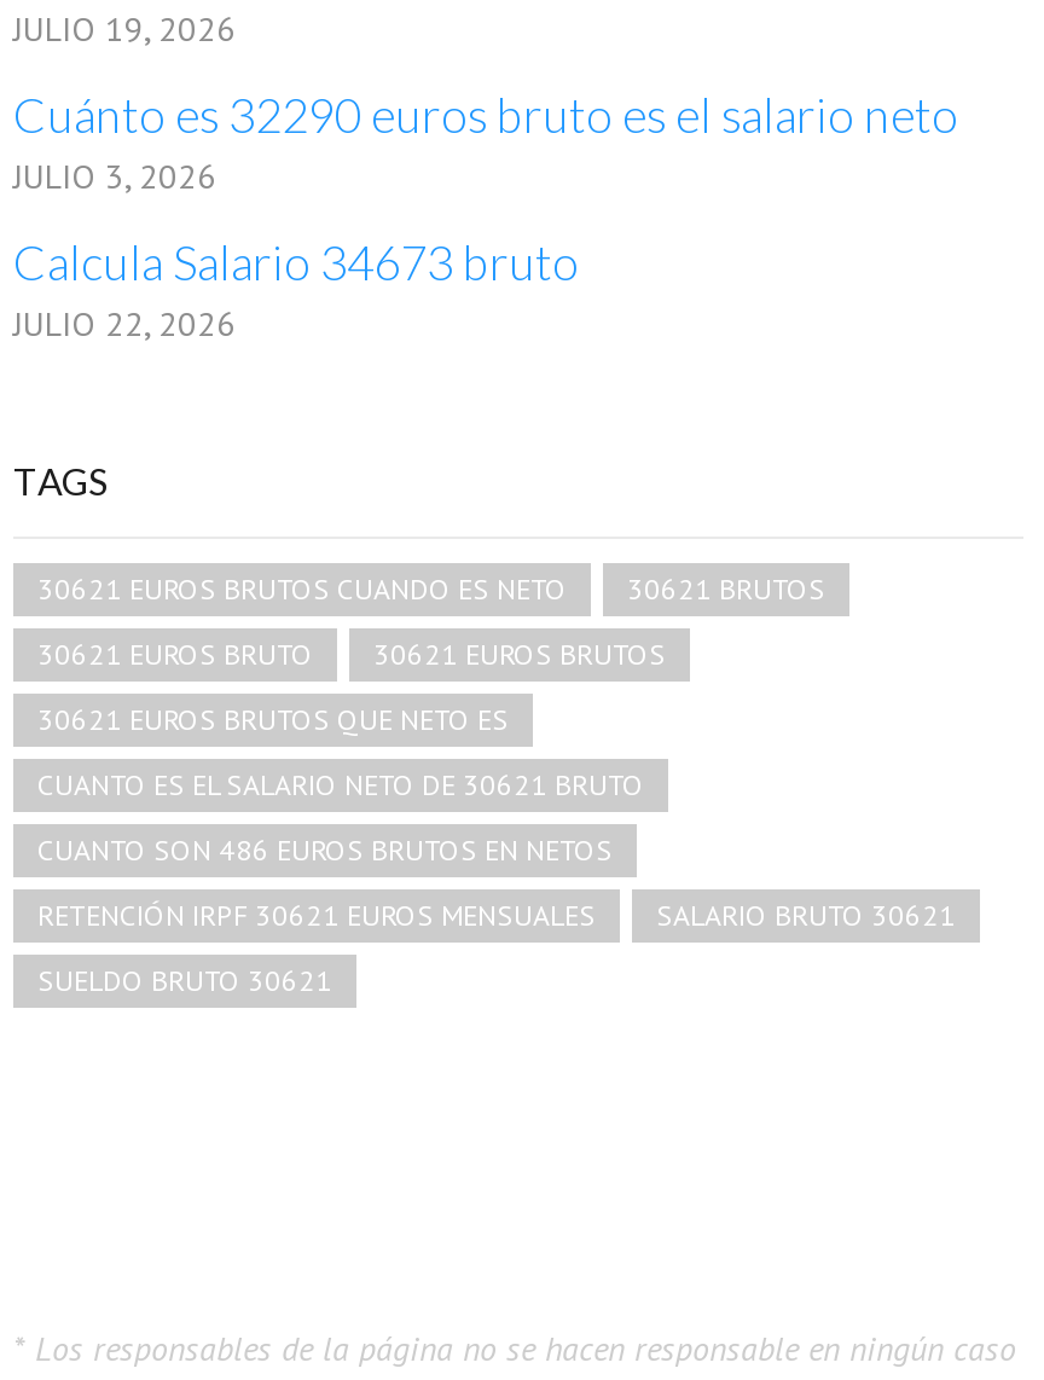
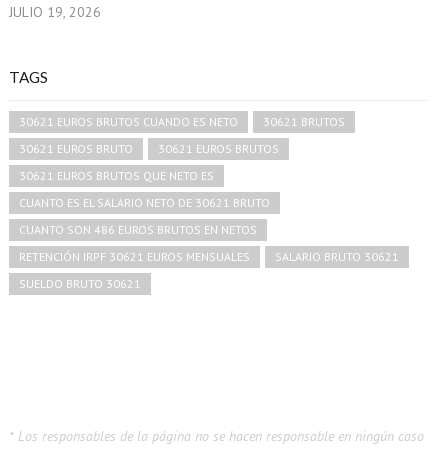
- Cuánto es 32290 euros bruto es el salario neto
- JULIO 3, 2026
- Calcula Salario 34673 bruto
- JULIO 22, 2026
